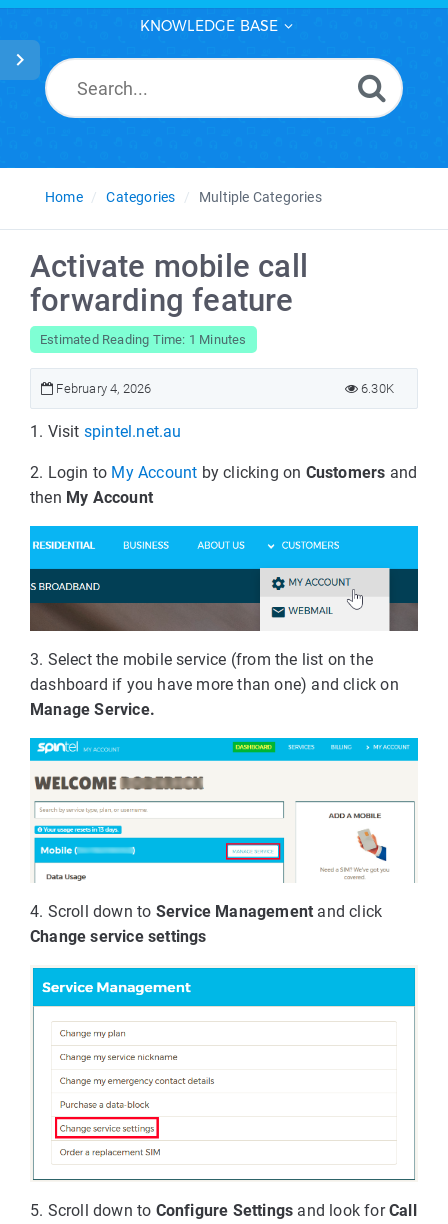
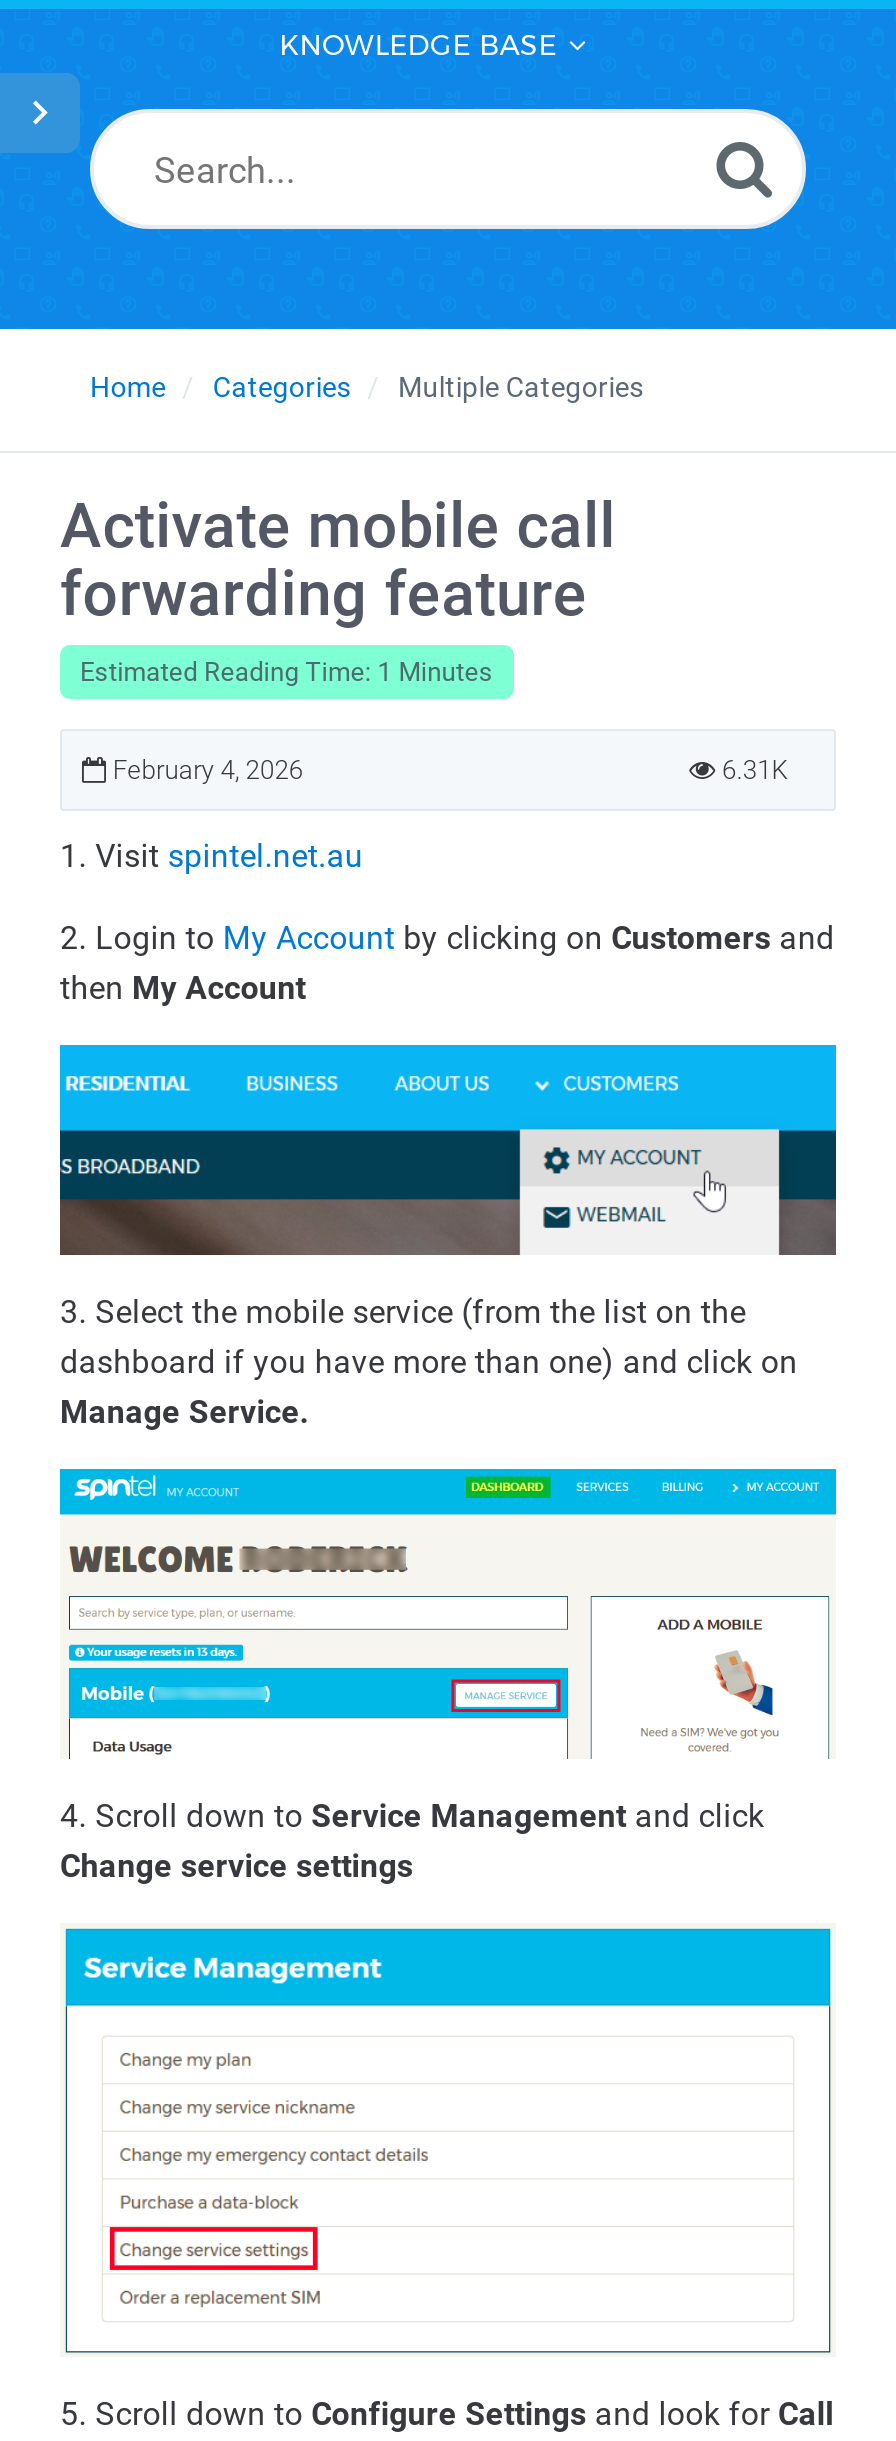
- 6.30K
+ 6.31K
